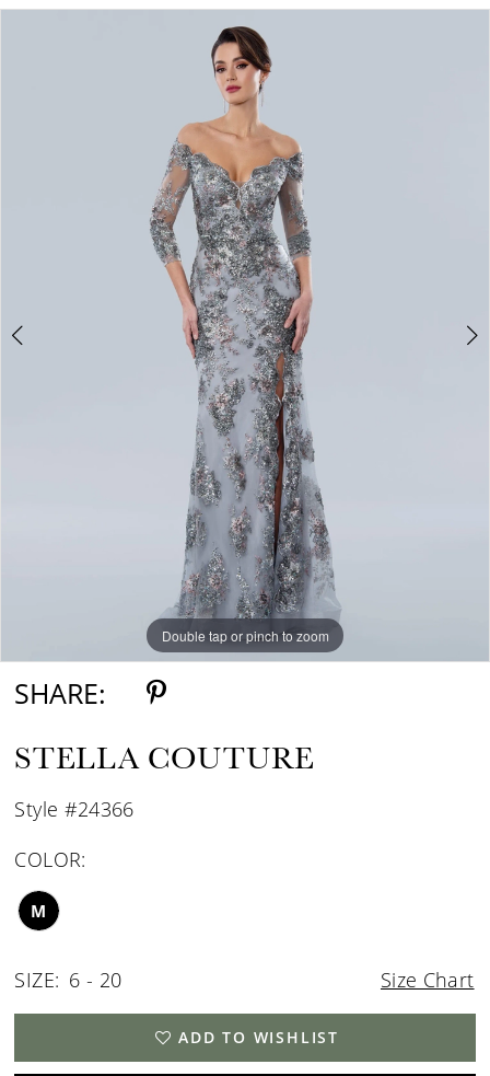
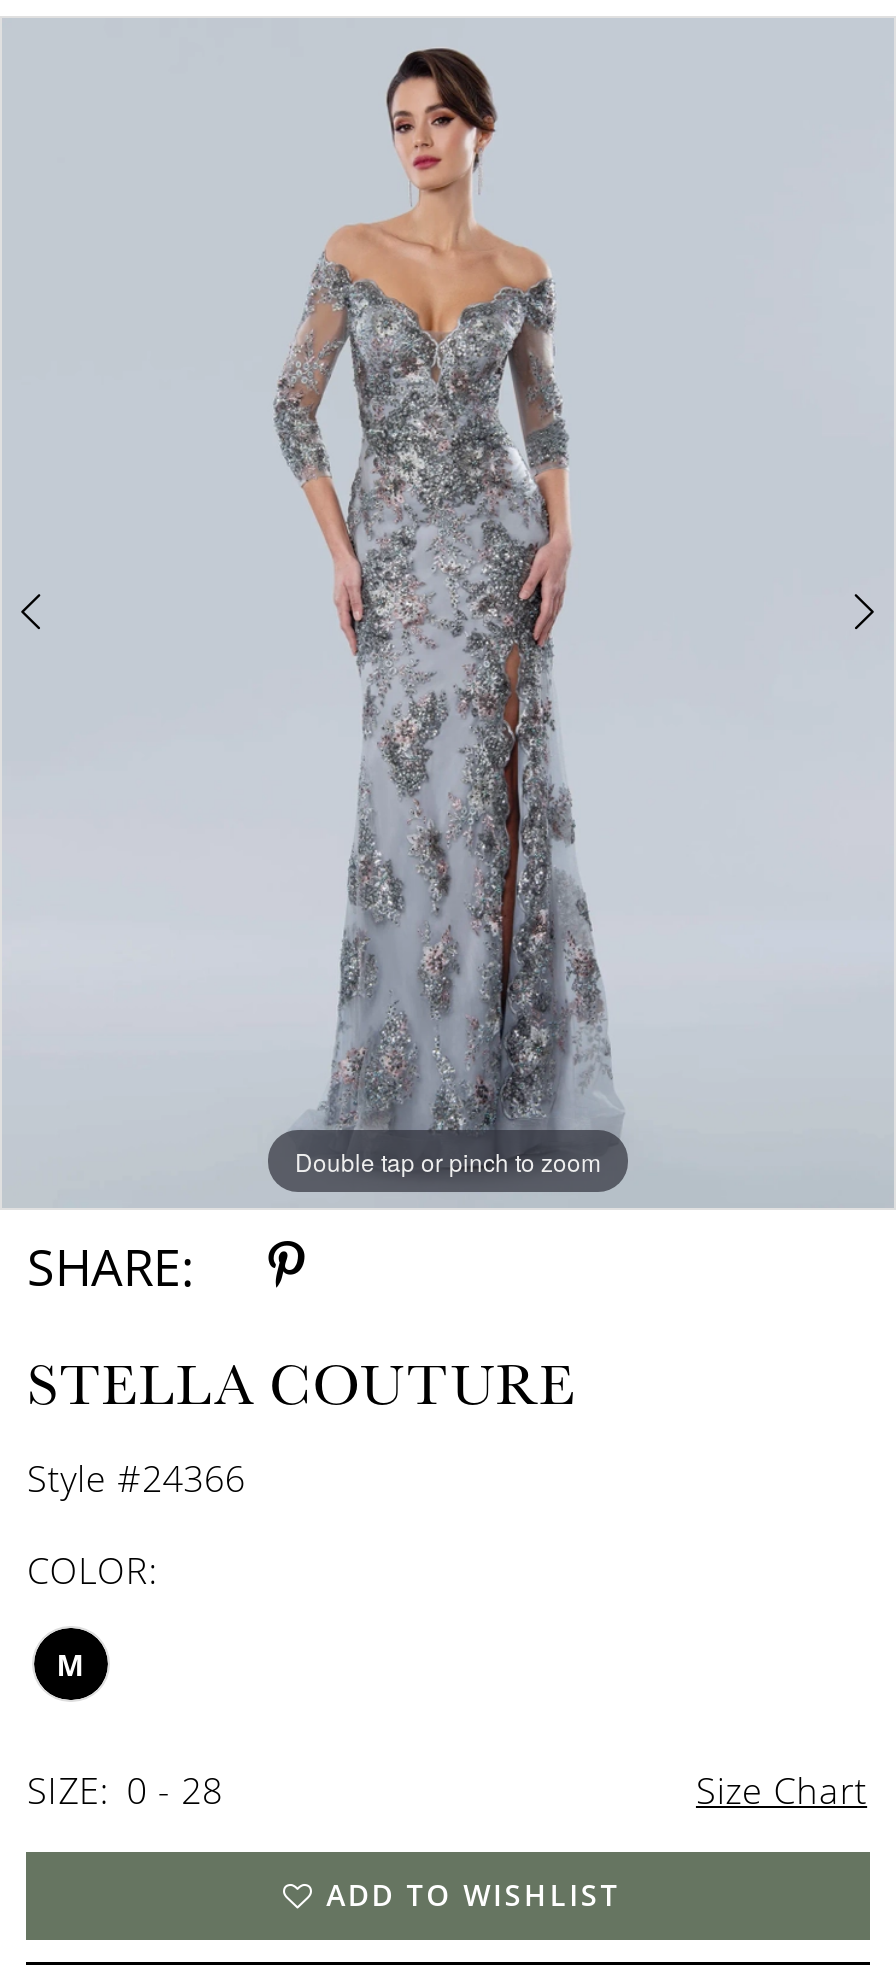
- SIZE: 6 - 20
+ SIZE: 0 - 28
